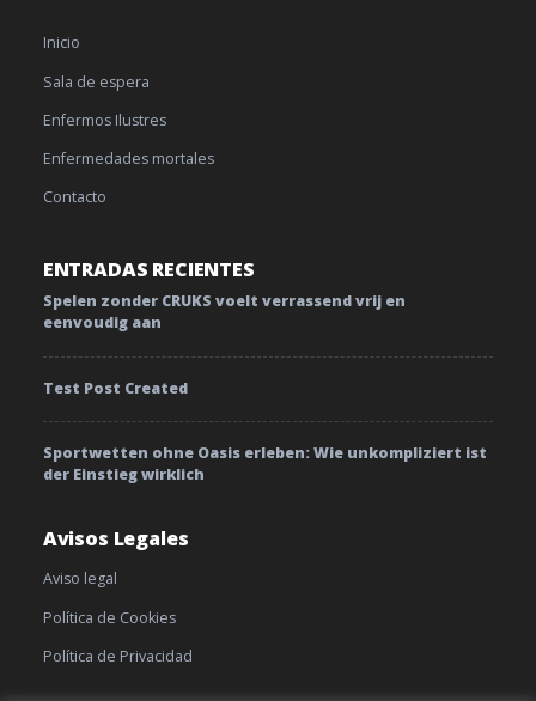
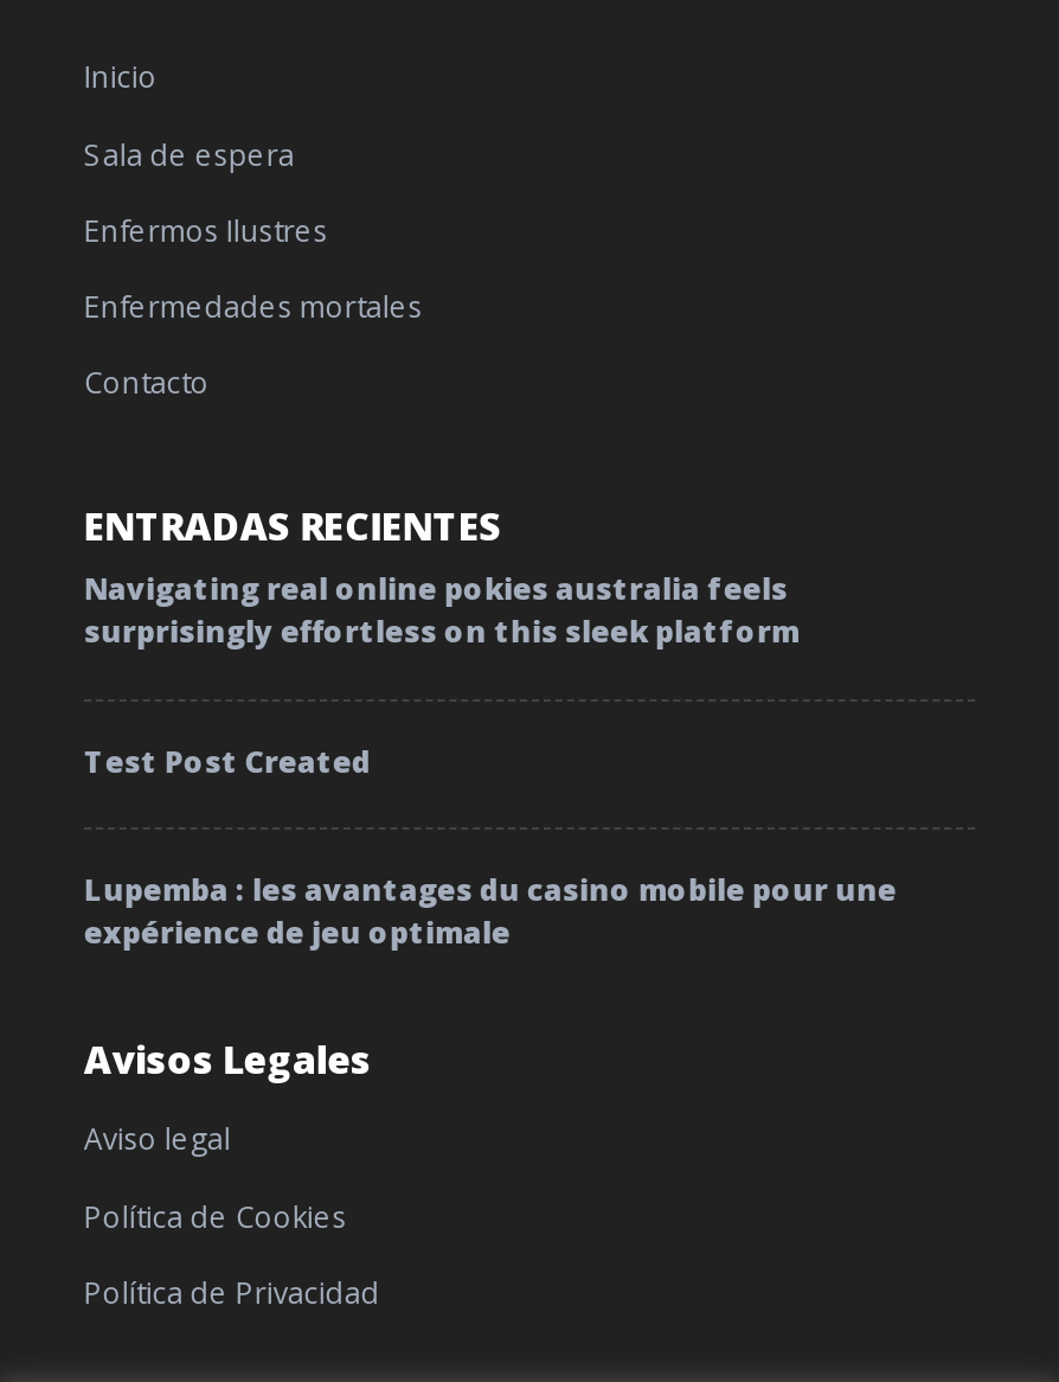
- Spelen zonder CRUKS voelt verrassend vrij en
- eenvoudig aan
+ Navigating real online pokies australia feels
+ surprisingly effortless on this sleek platform

- Sportwetten ohne Oasis erleben: Wie unkompliziert ist
- der Einstieg wirklich
+ Lupemba : les avantages du casino mobile pour une
+ expérience de jeu optimale
